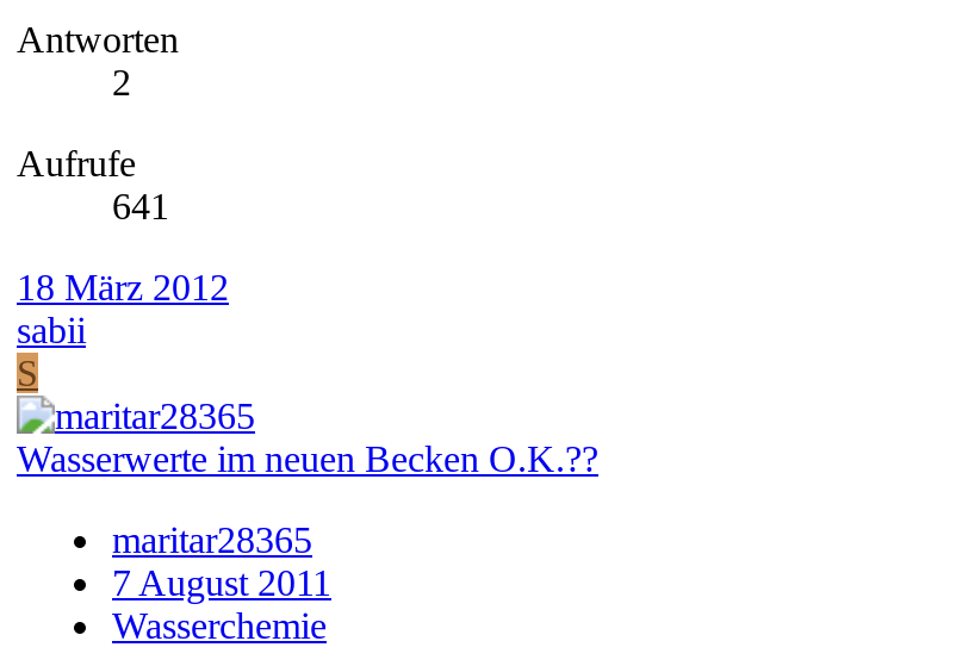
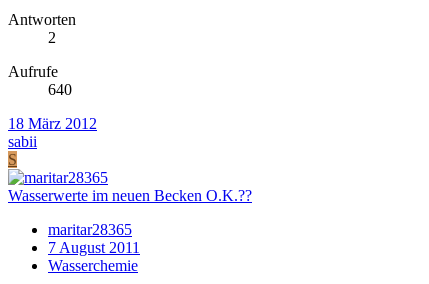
- 641
+ 640
